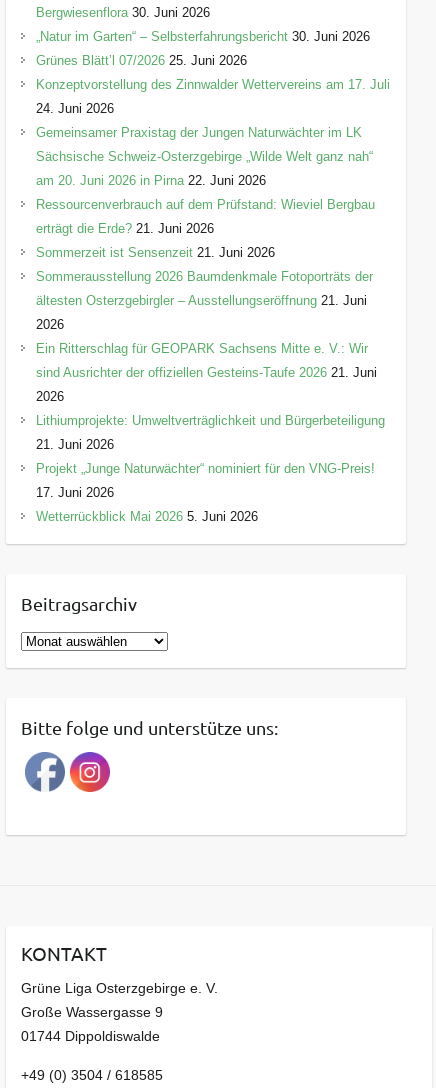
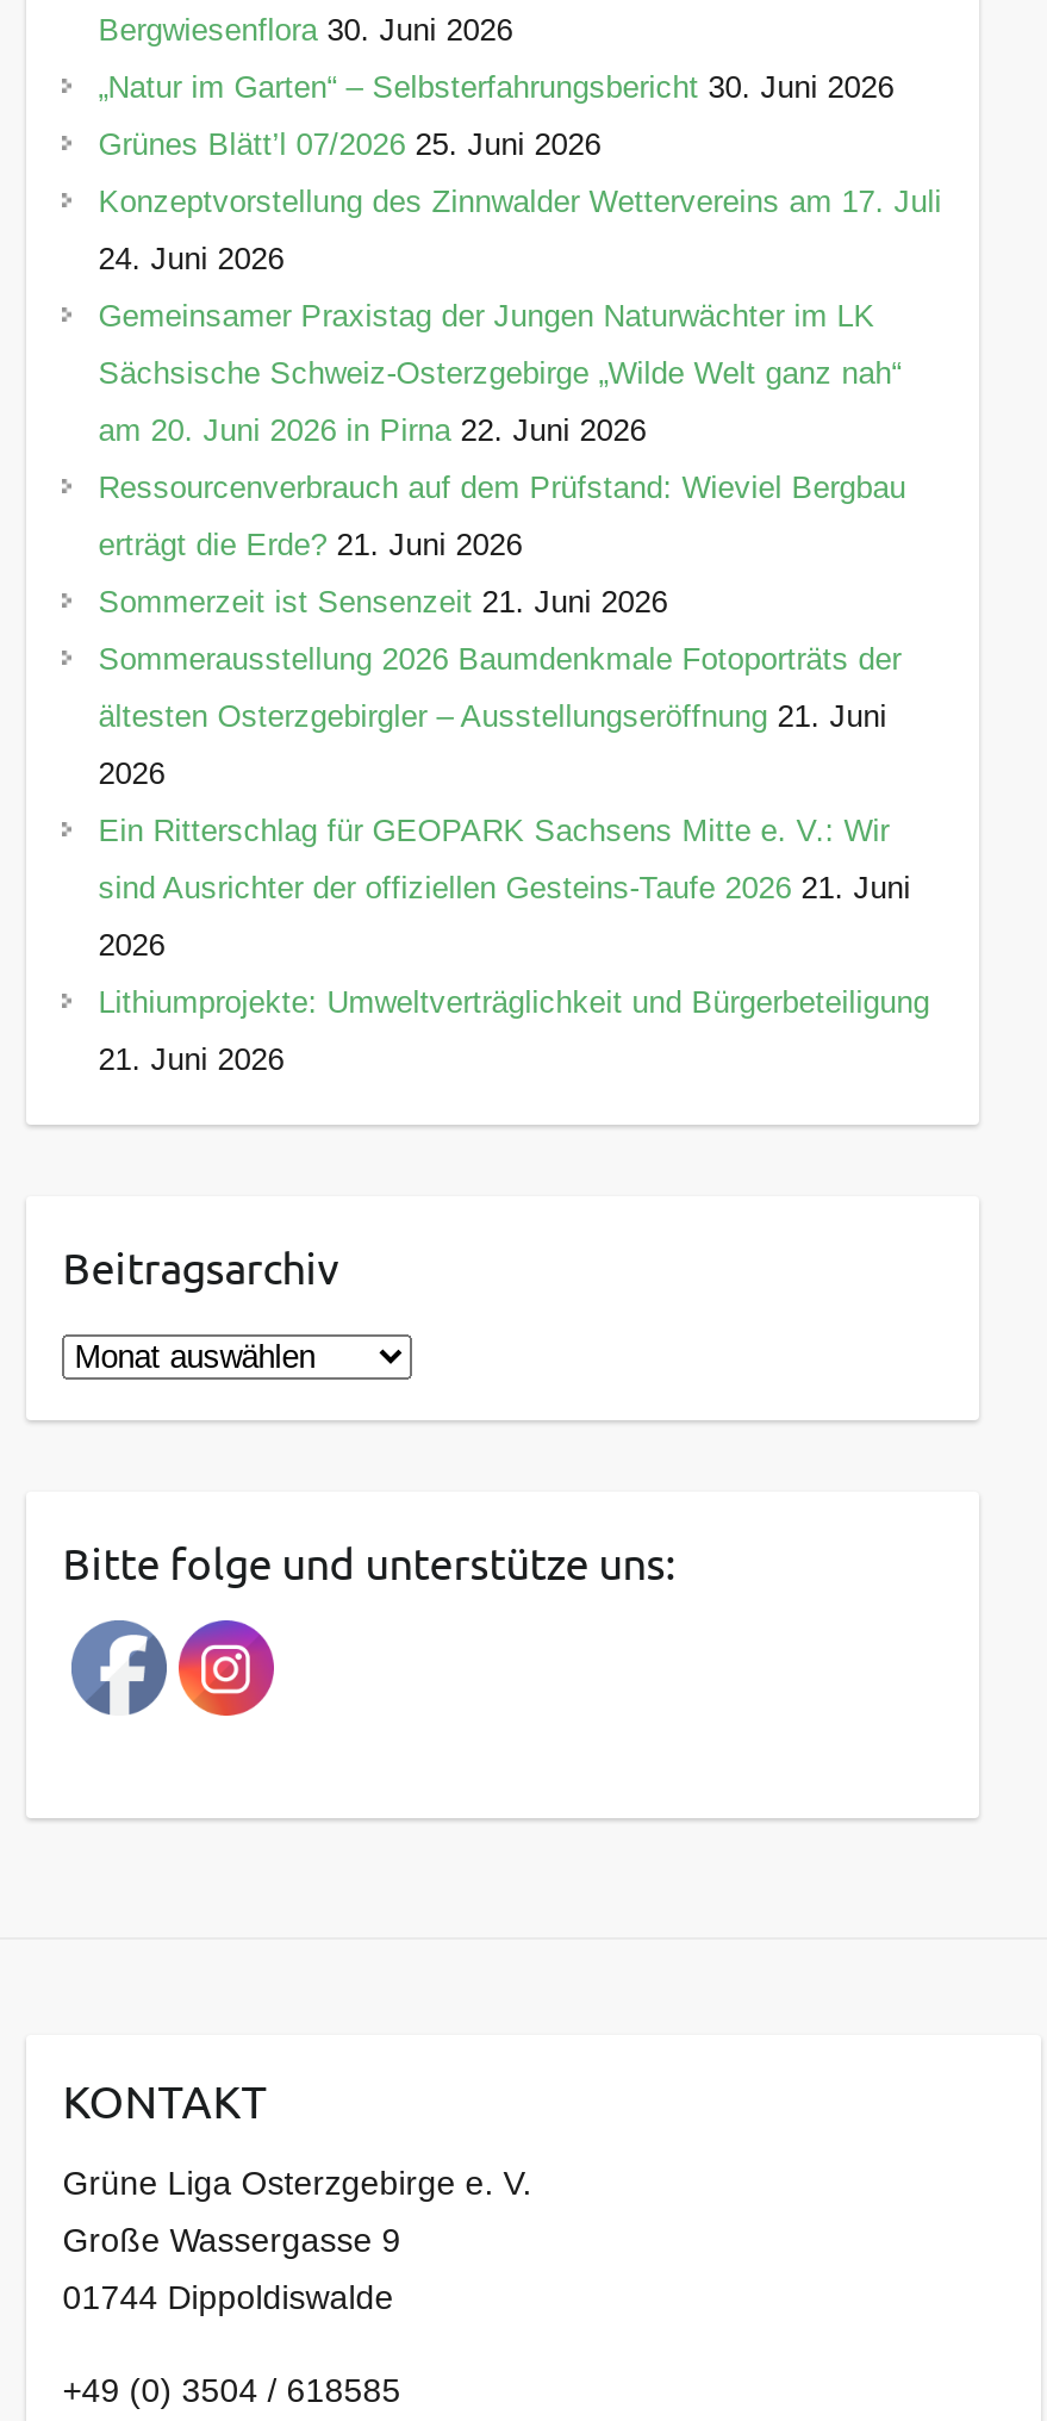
- Projekt „Junge Naturwächter“ nominiert für den VNG-Preis!
- 17. Juni 2026
- Wetterrückblick Mai 2026 5. Juni 2026
